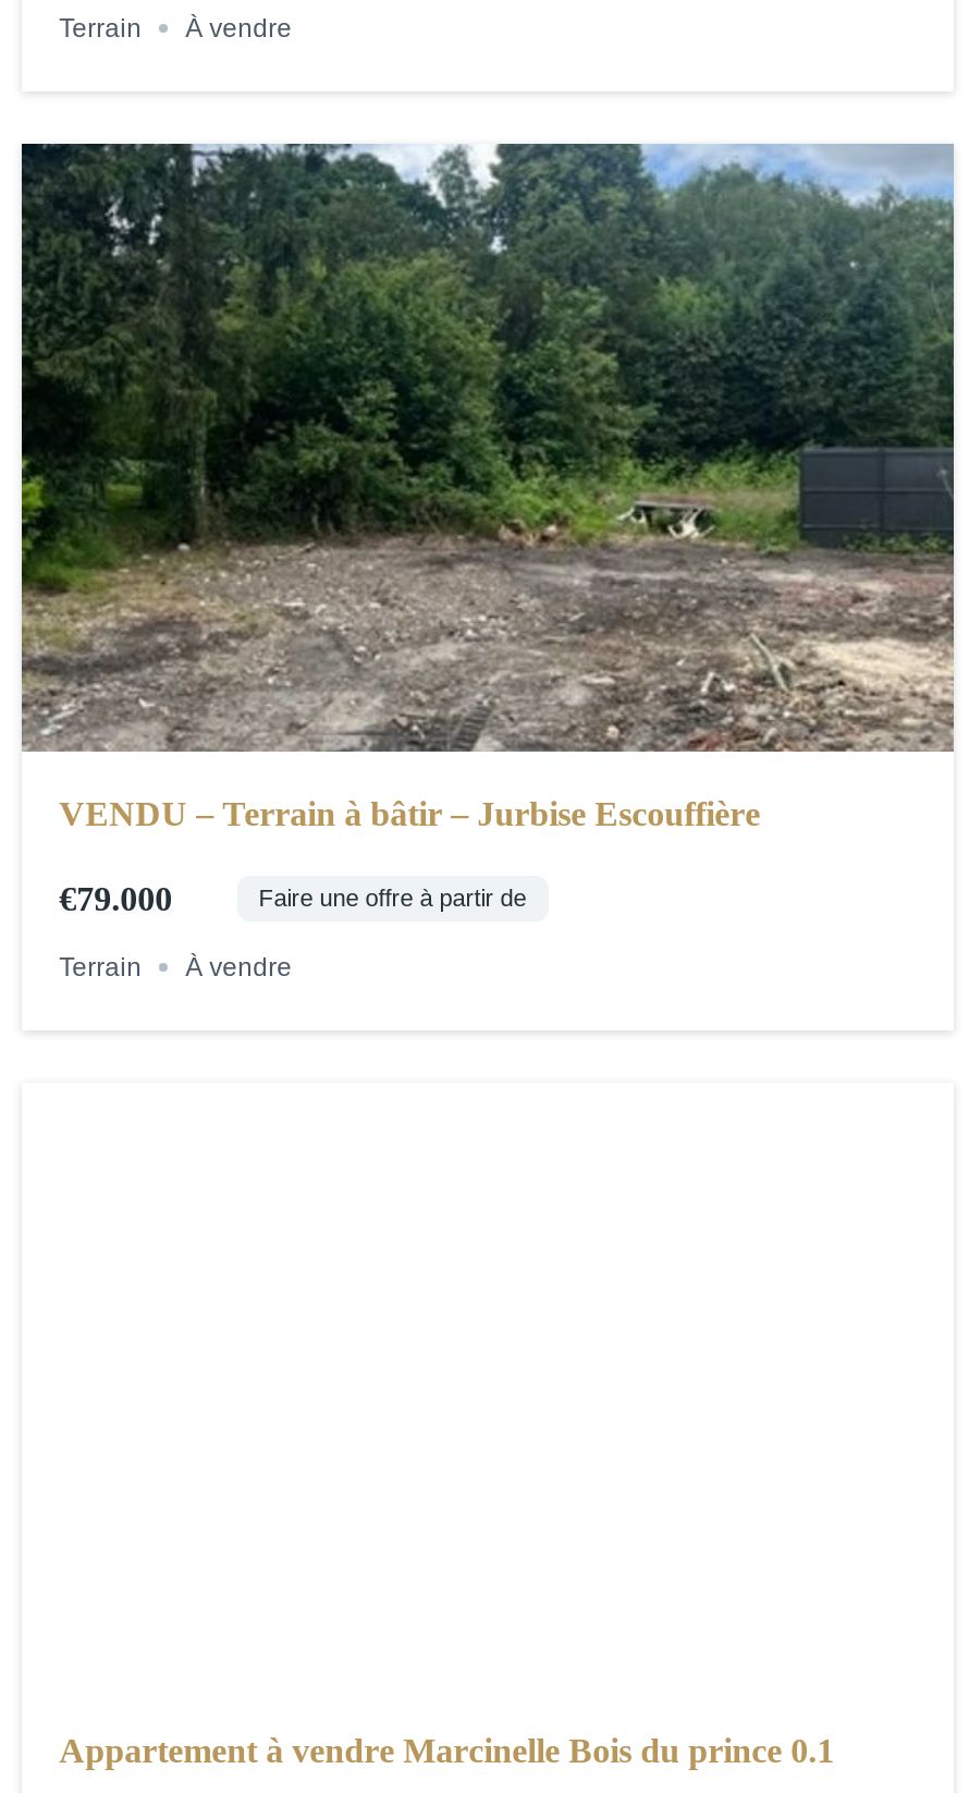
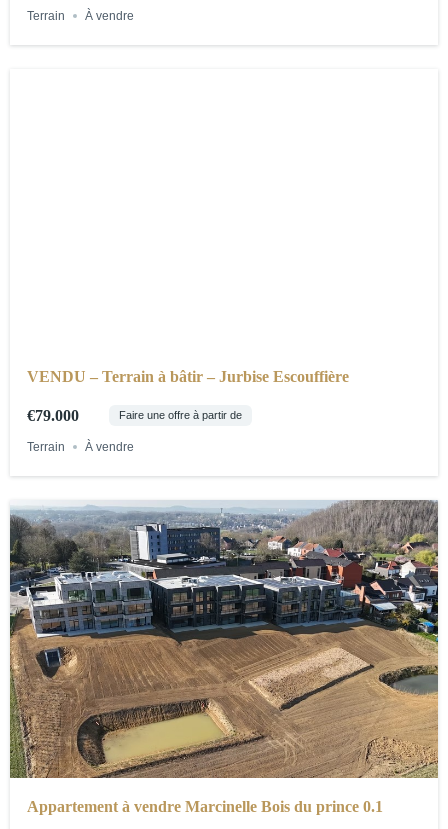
- [image]

+ [image]
